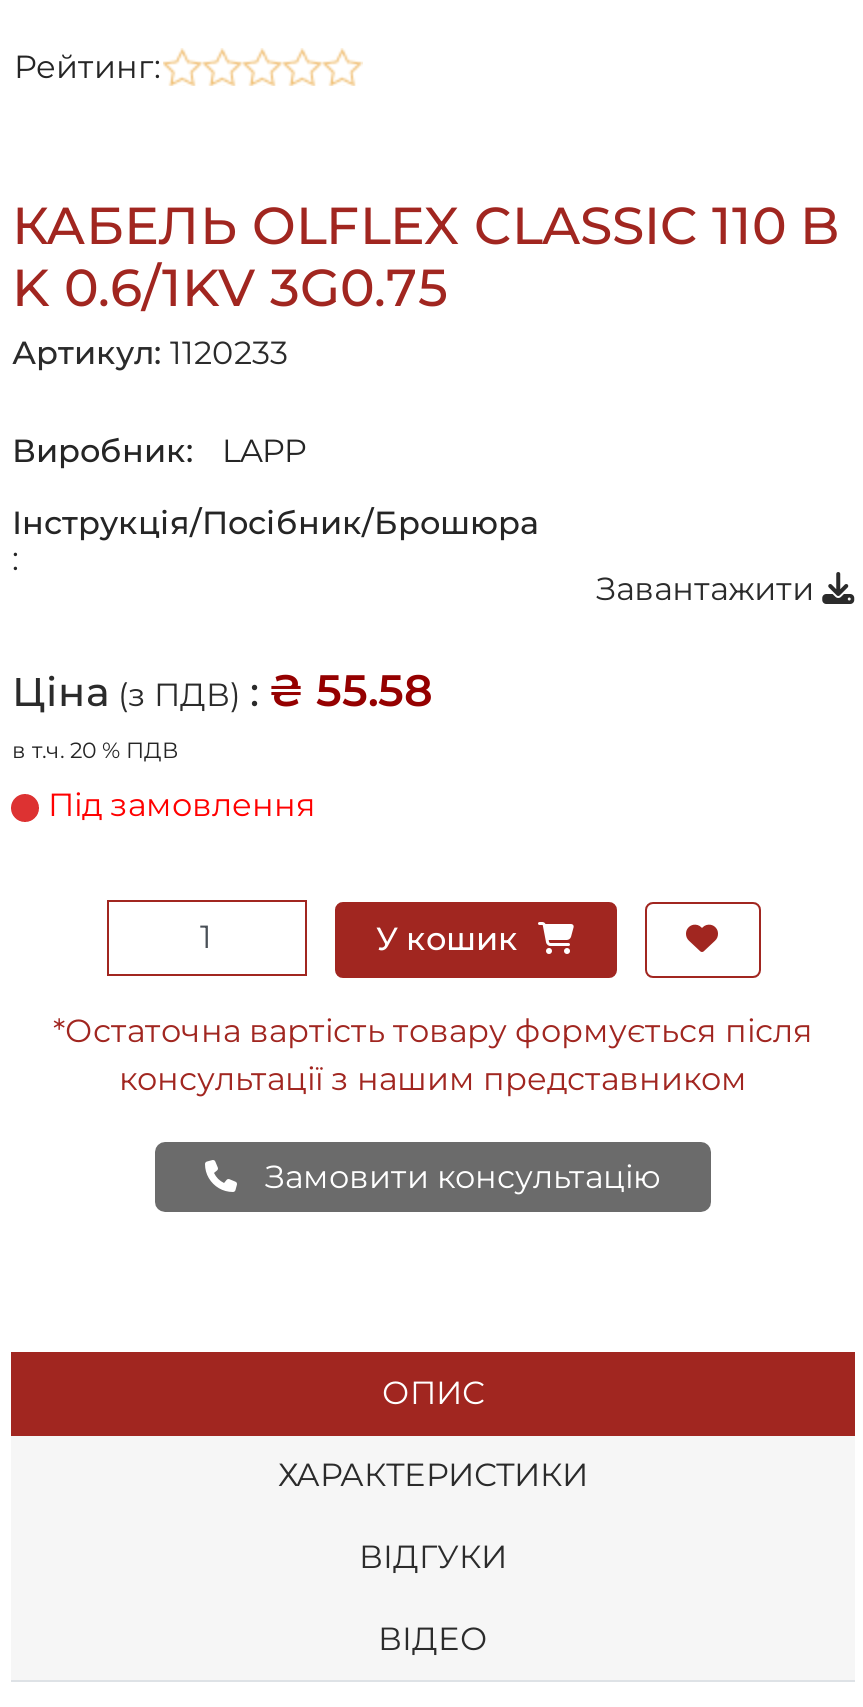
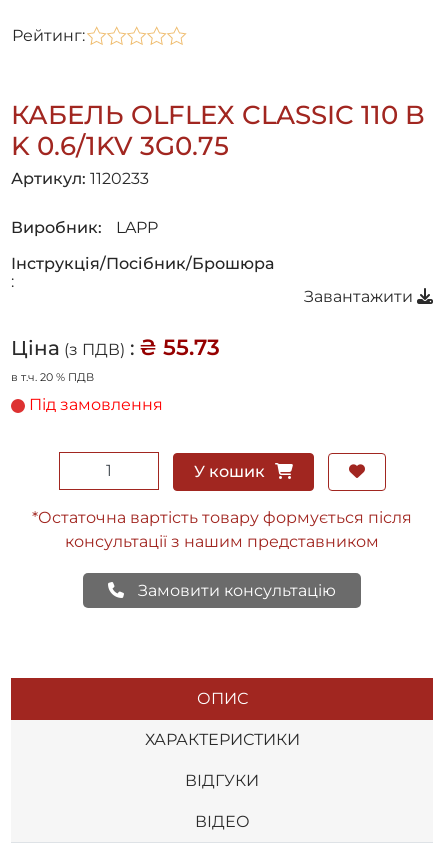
- Ціна (з ПДВ): ₴ 55.58
+ Ціна (з ПДВ): ₴ 55.73
